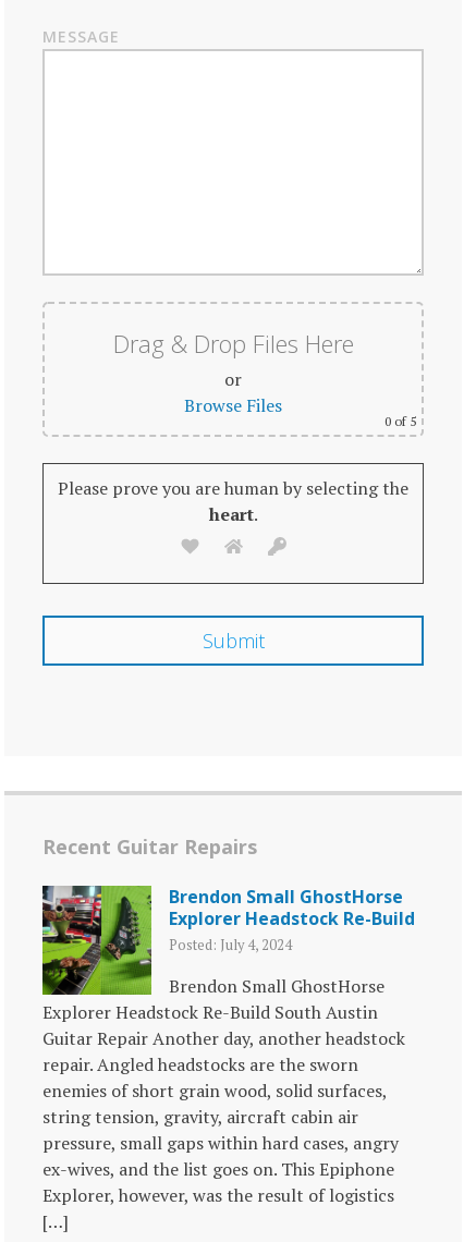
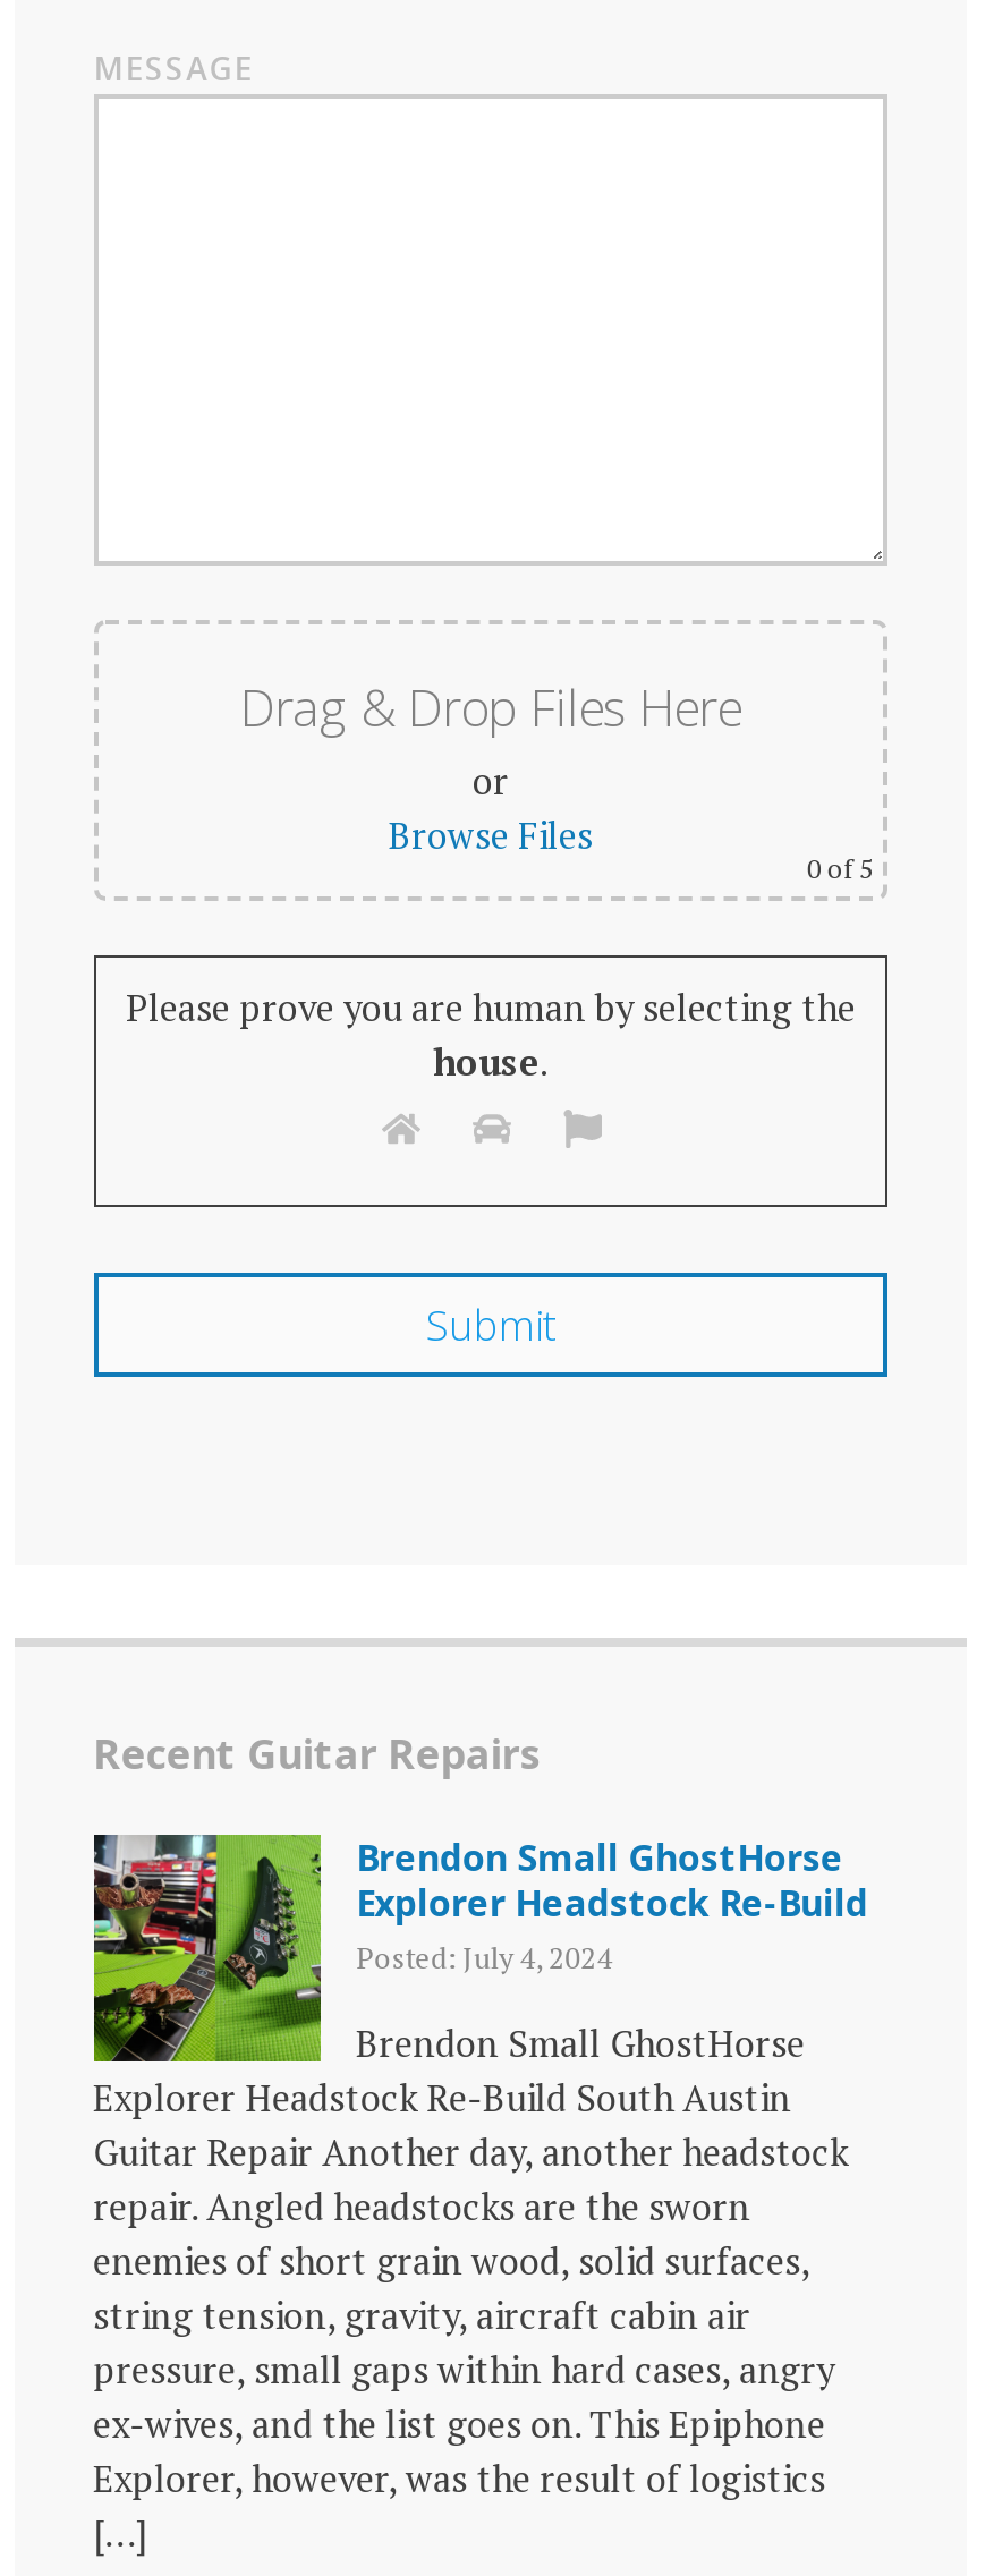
- heart.
+ house.
